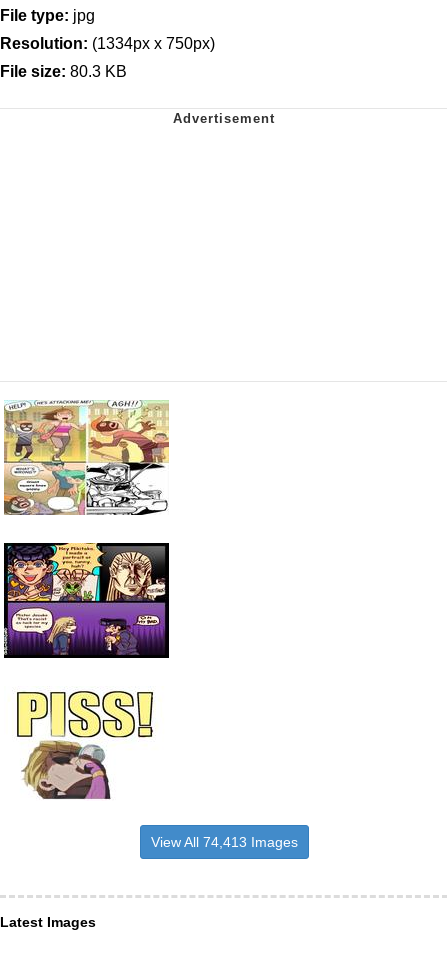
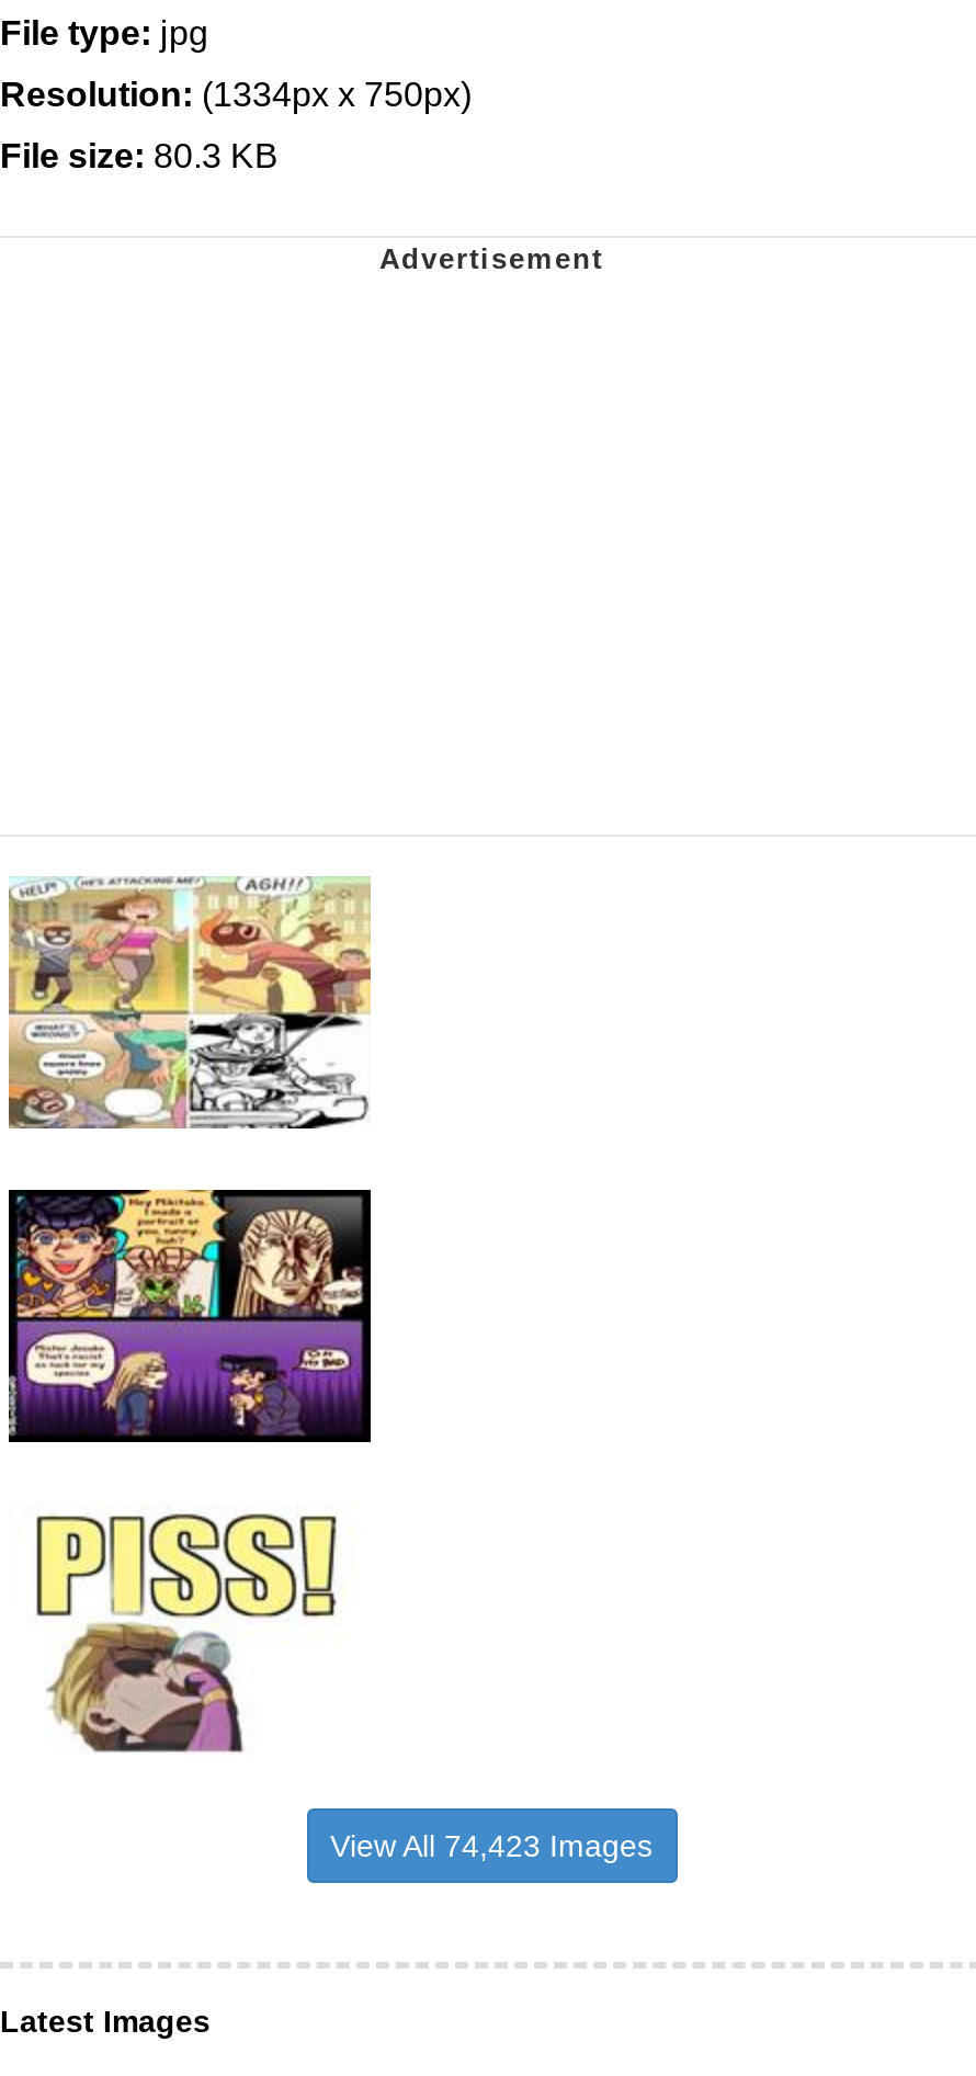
- View All 74,413 Images
+ View All 74,423 Images
